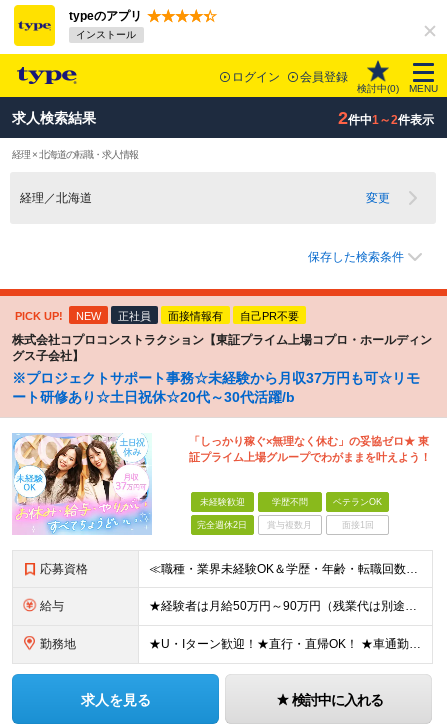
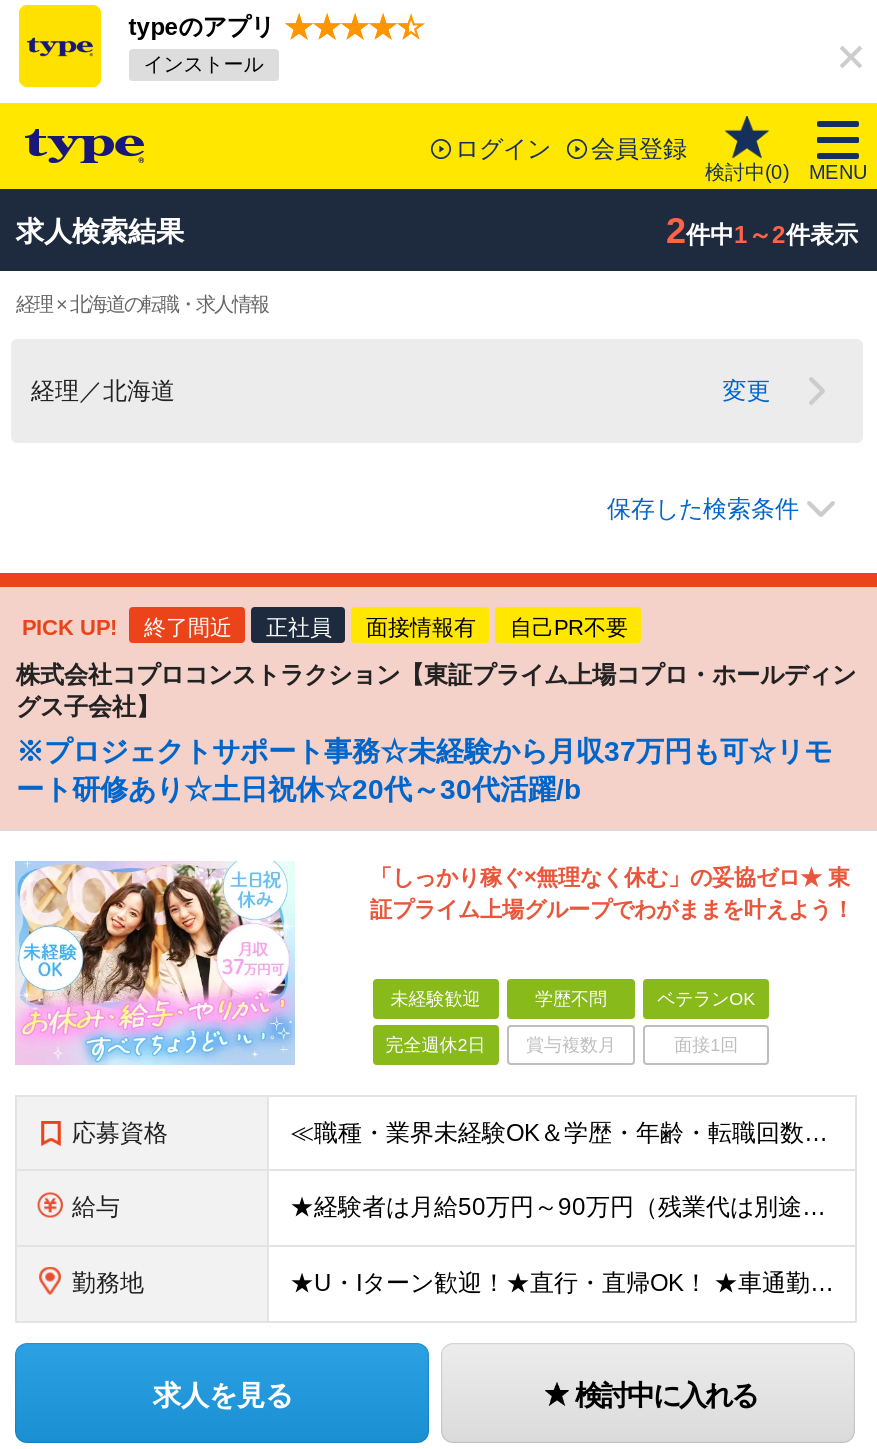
- NEW
+ 終了間近
